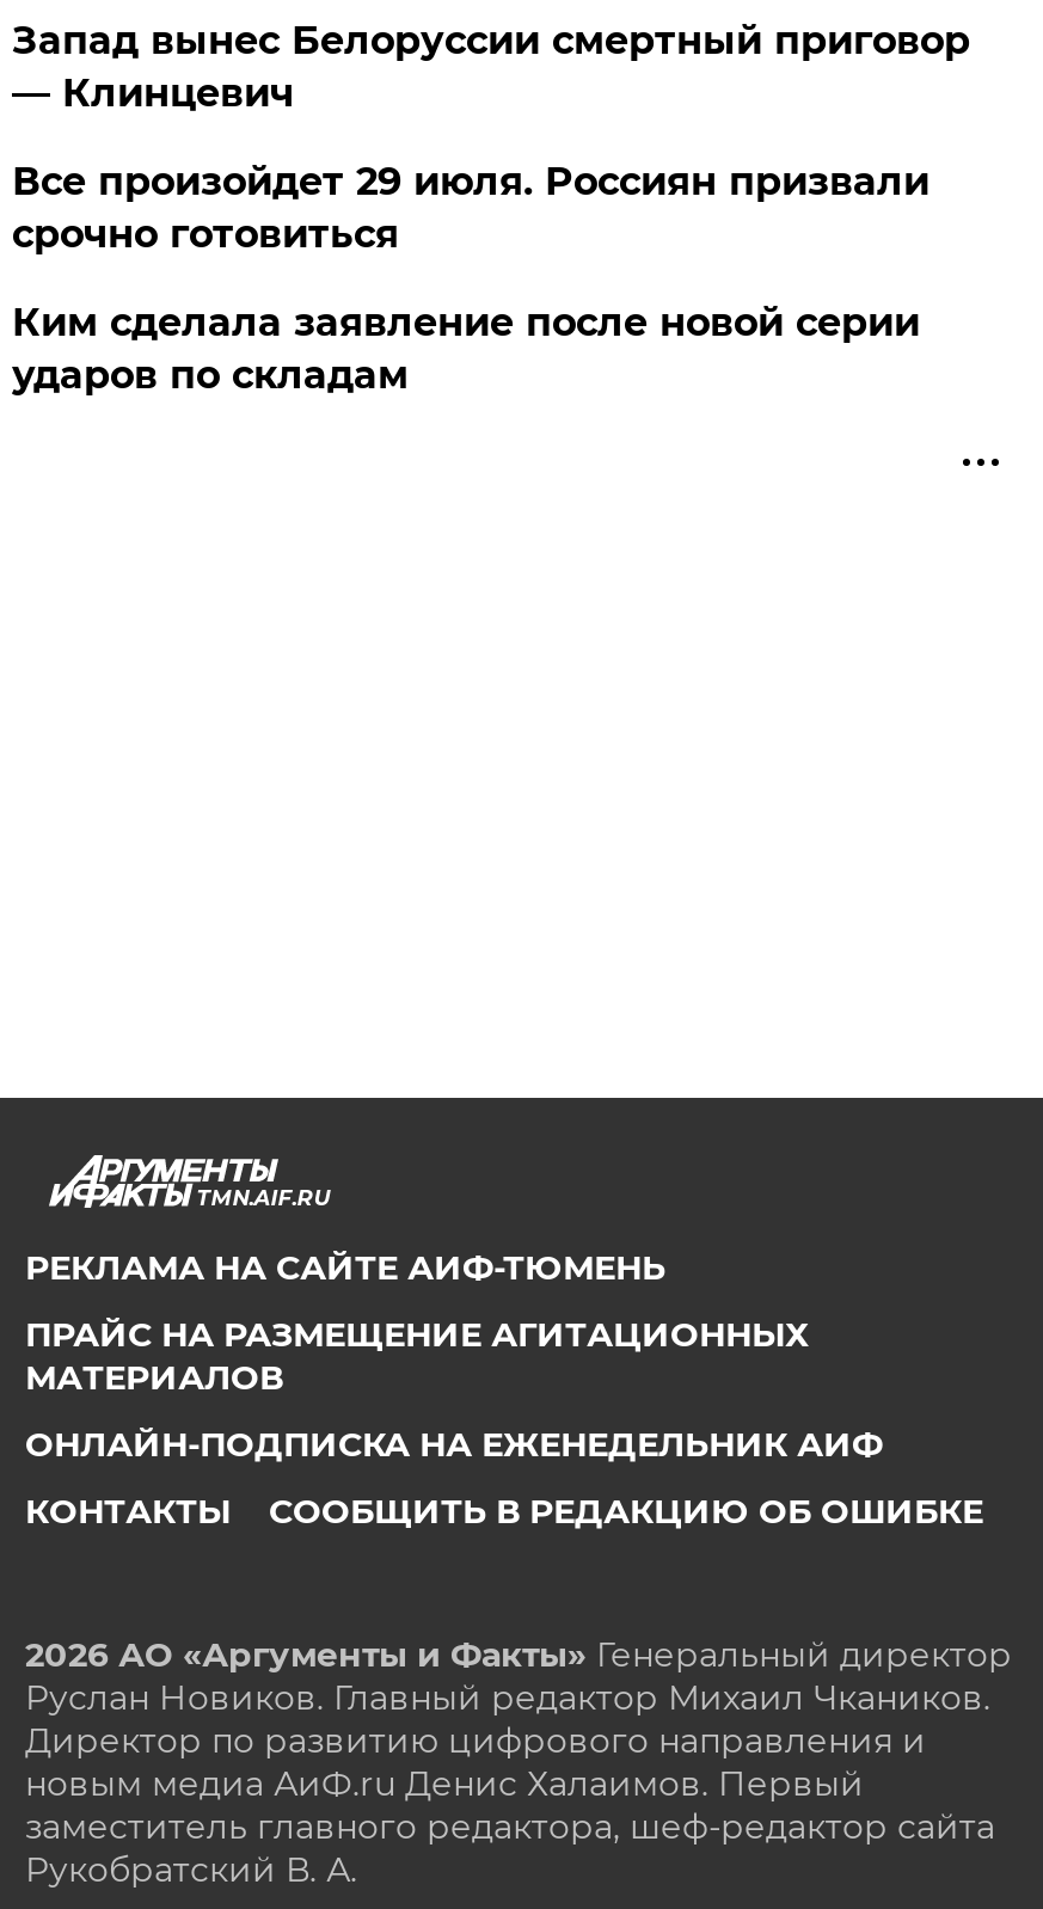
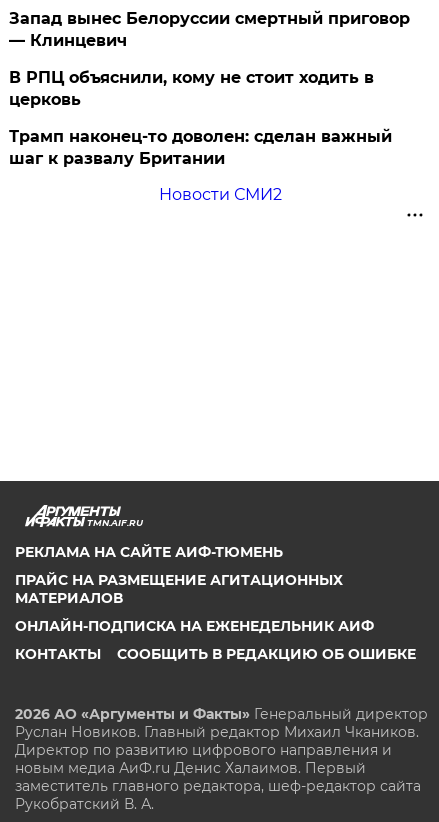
- Все произойдет 29 июля. Россиян призвали
- срочно готовиться
- Ким сделала заявление после новой серии
- ударов по складам
+ В РПЦ объяснили, кому не стоит ходить в
+ церковь
+ Трамп наконец-то доволен: сделан важный
+ шаг к развалу Британии
+ Новости СМИ2
